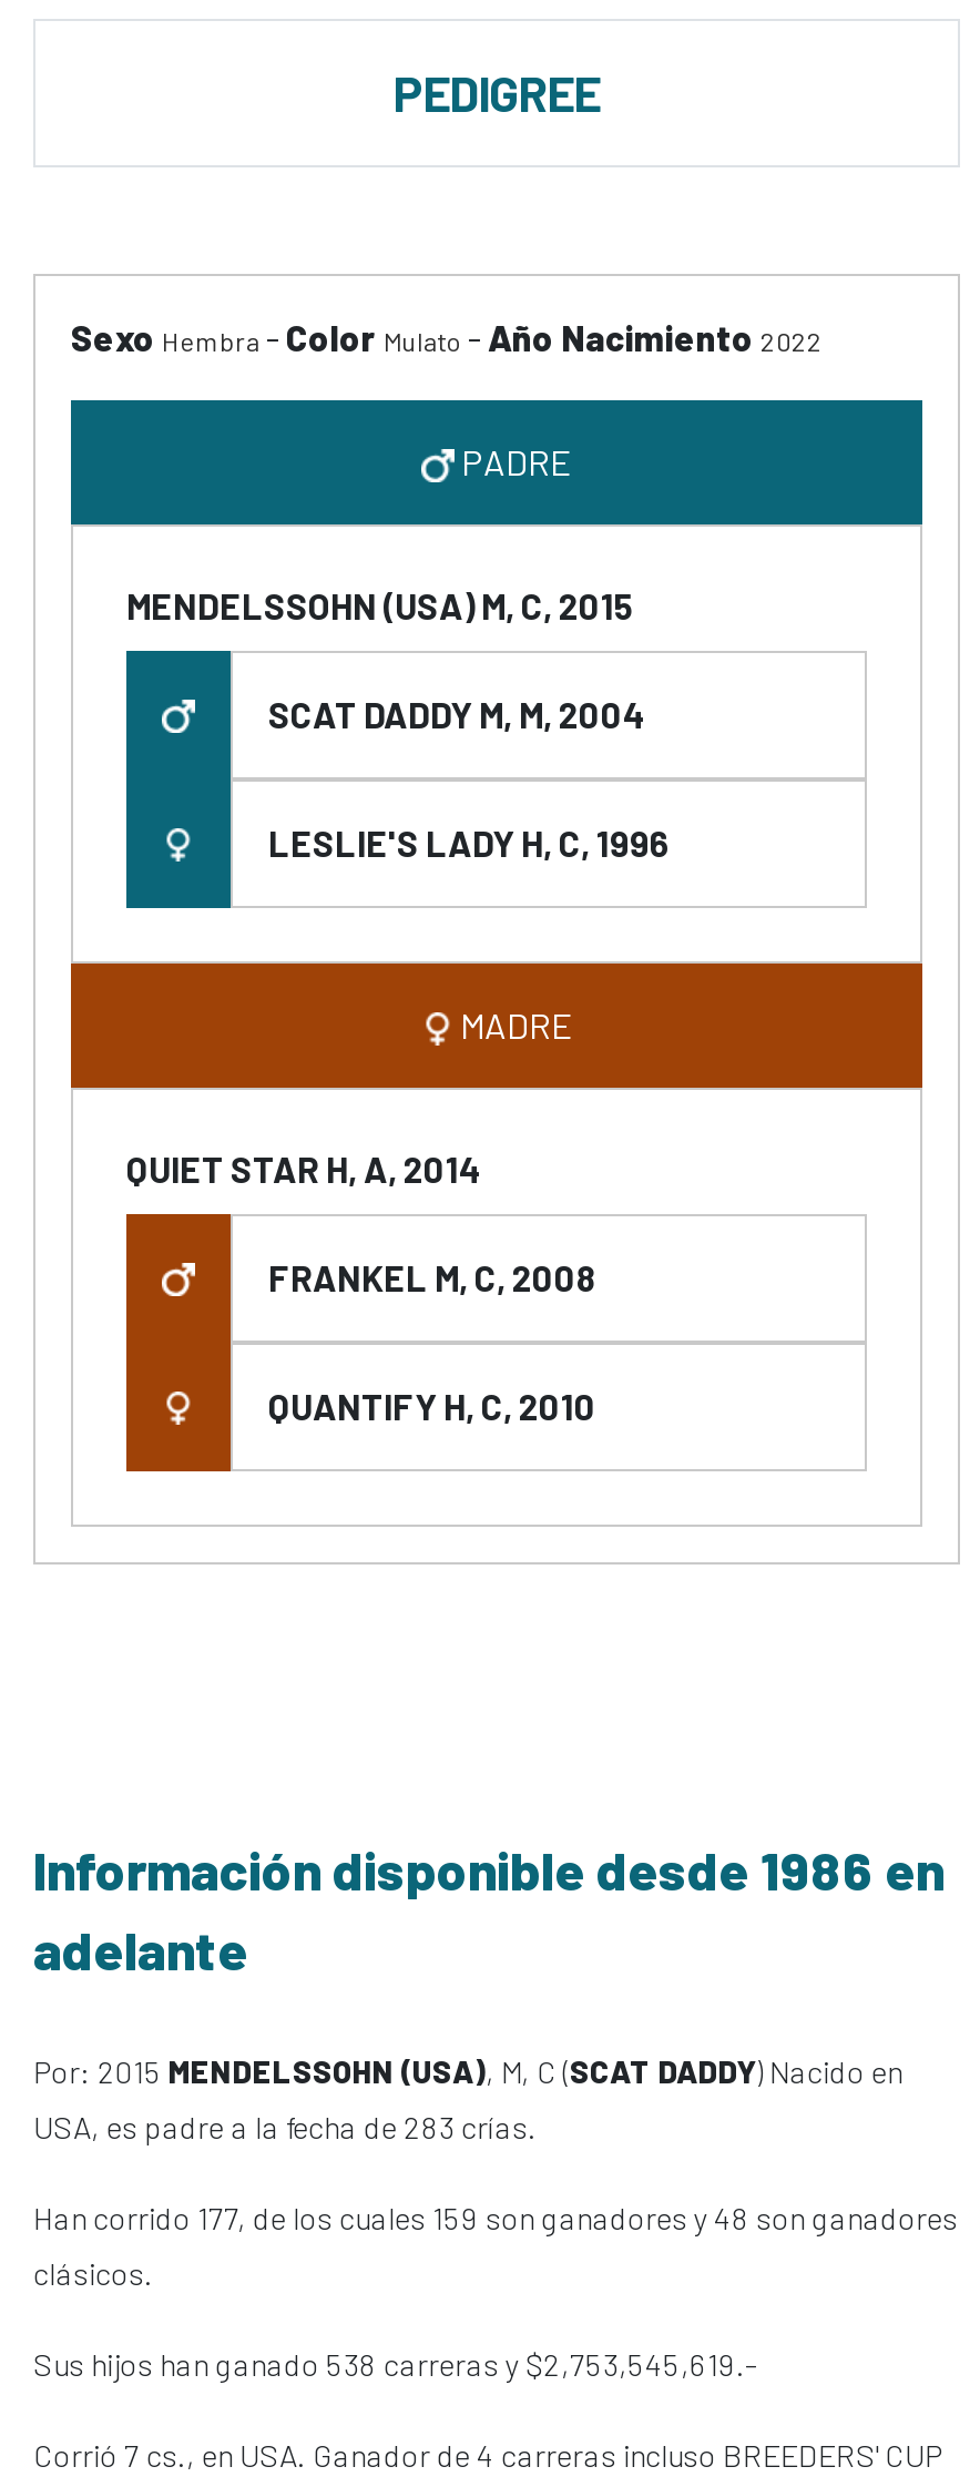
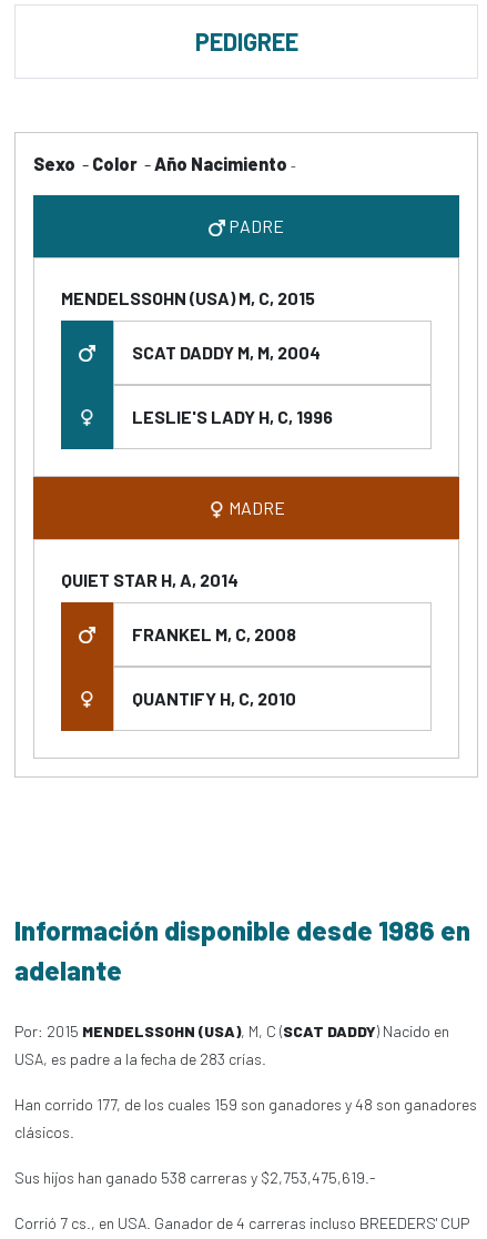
- Sexo Hembra - Color Mulato - Año Nacimiento 2022
+ Sexo - Color - Año Nacimiento -

- Sus hijos han ganado 538 carreras y $2,753,545,619.-
+ Sus hijos han ganado 538 carreras y $2,753,475,619.-
